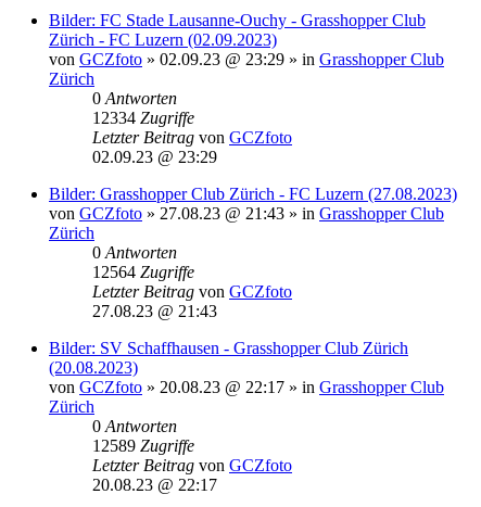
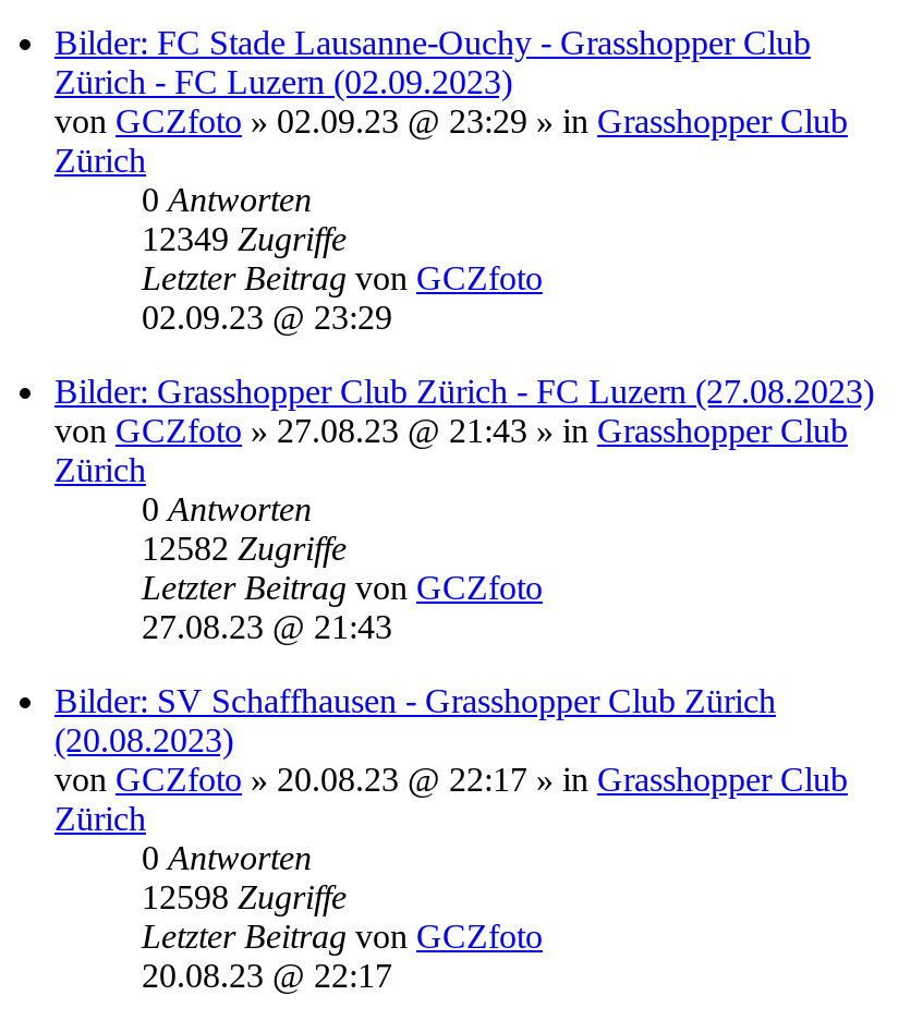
- 12334 Zugriffe
+ 12349 Zugriffe

- 12564 Zugriffe
+ 12582 Zugriffe

- 12589 Zugriffe
+ 12598 Zugriffe
